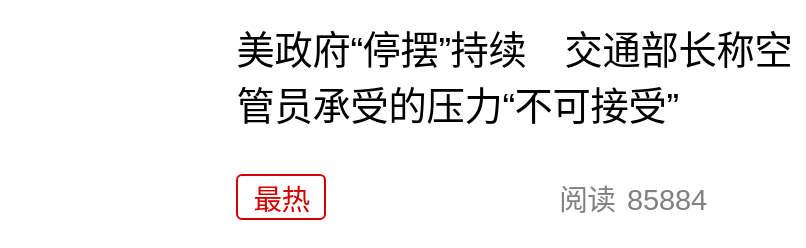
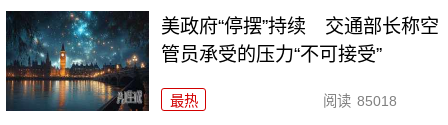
+ [image]

- 阅读 85884
+ 阅读 85018
